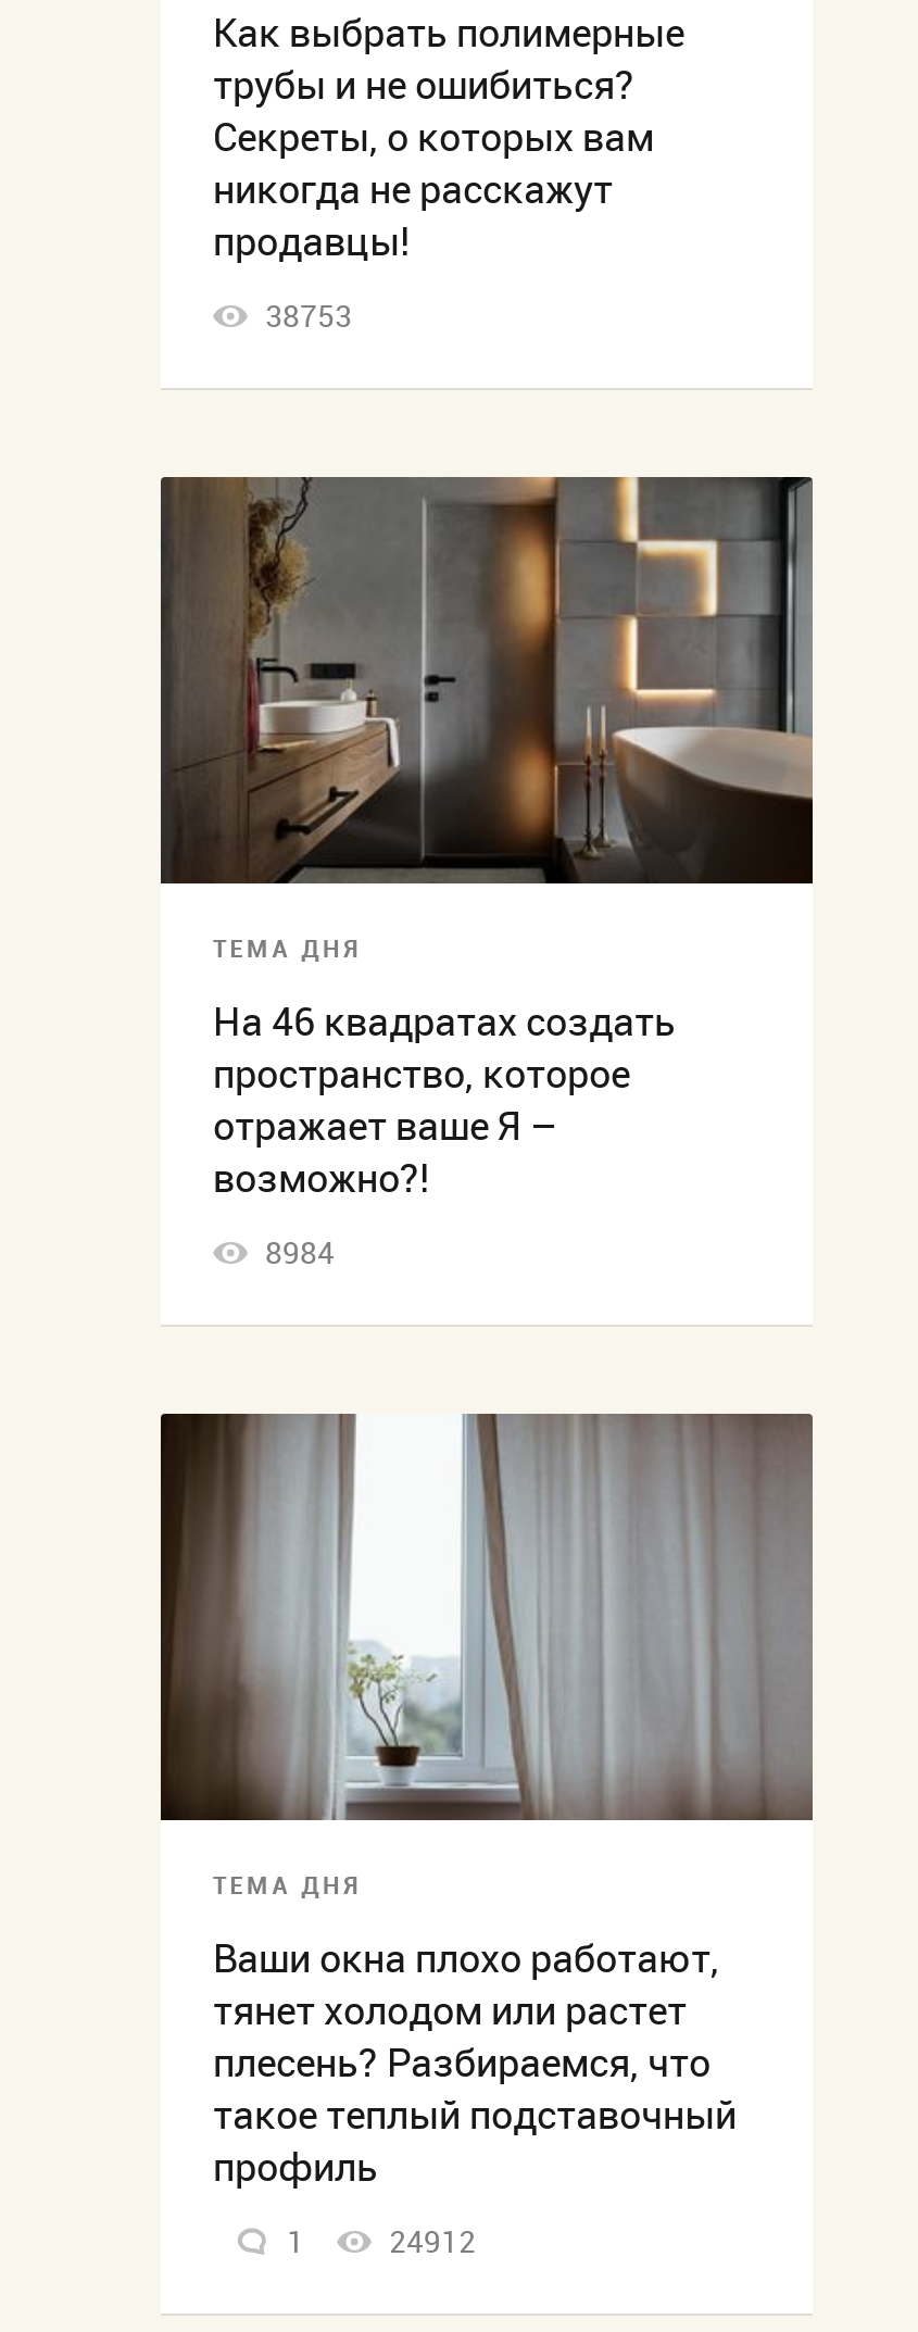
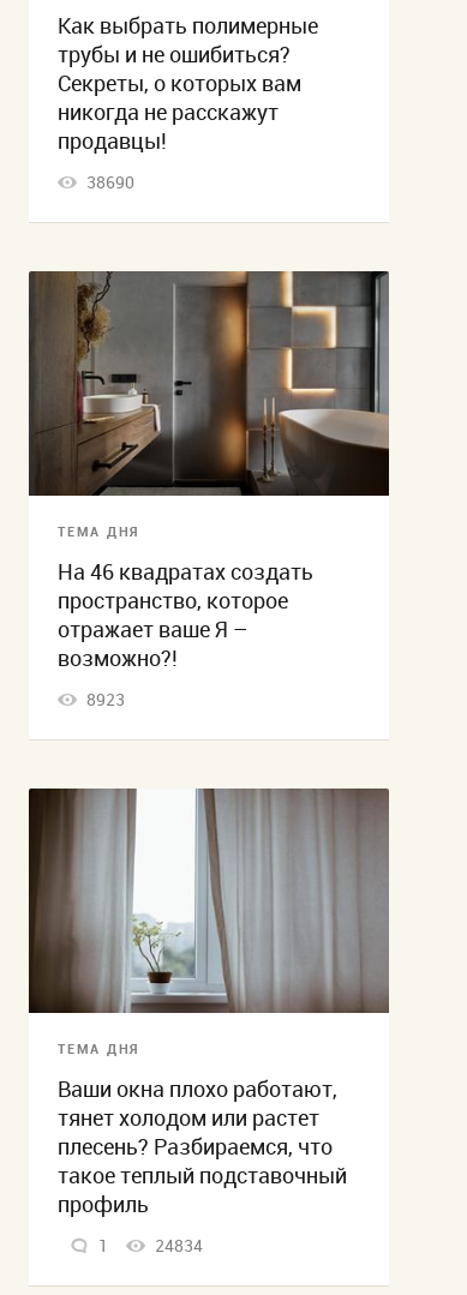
- 38753
+ 38690

- 8984
+ 8923

- 24912
+ 24834
